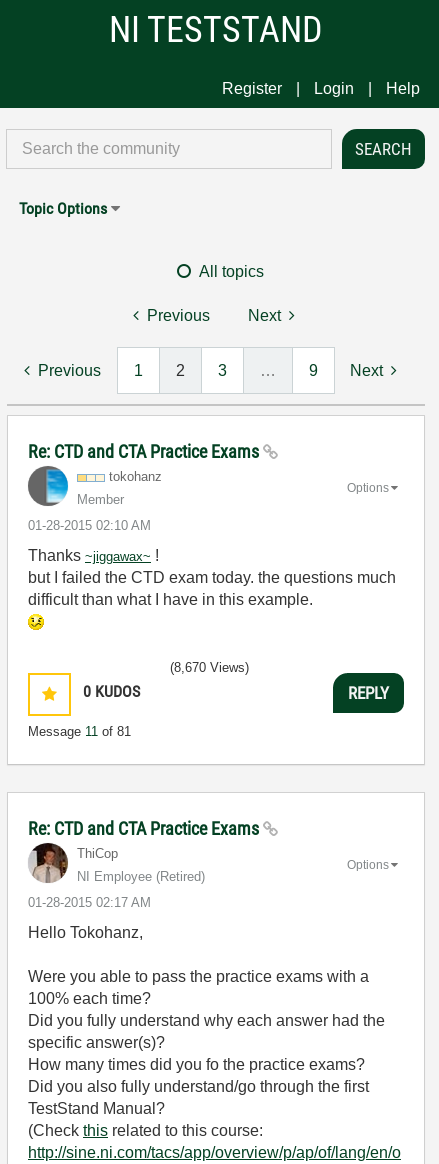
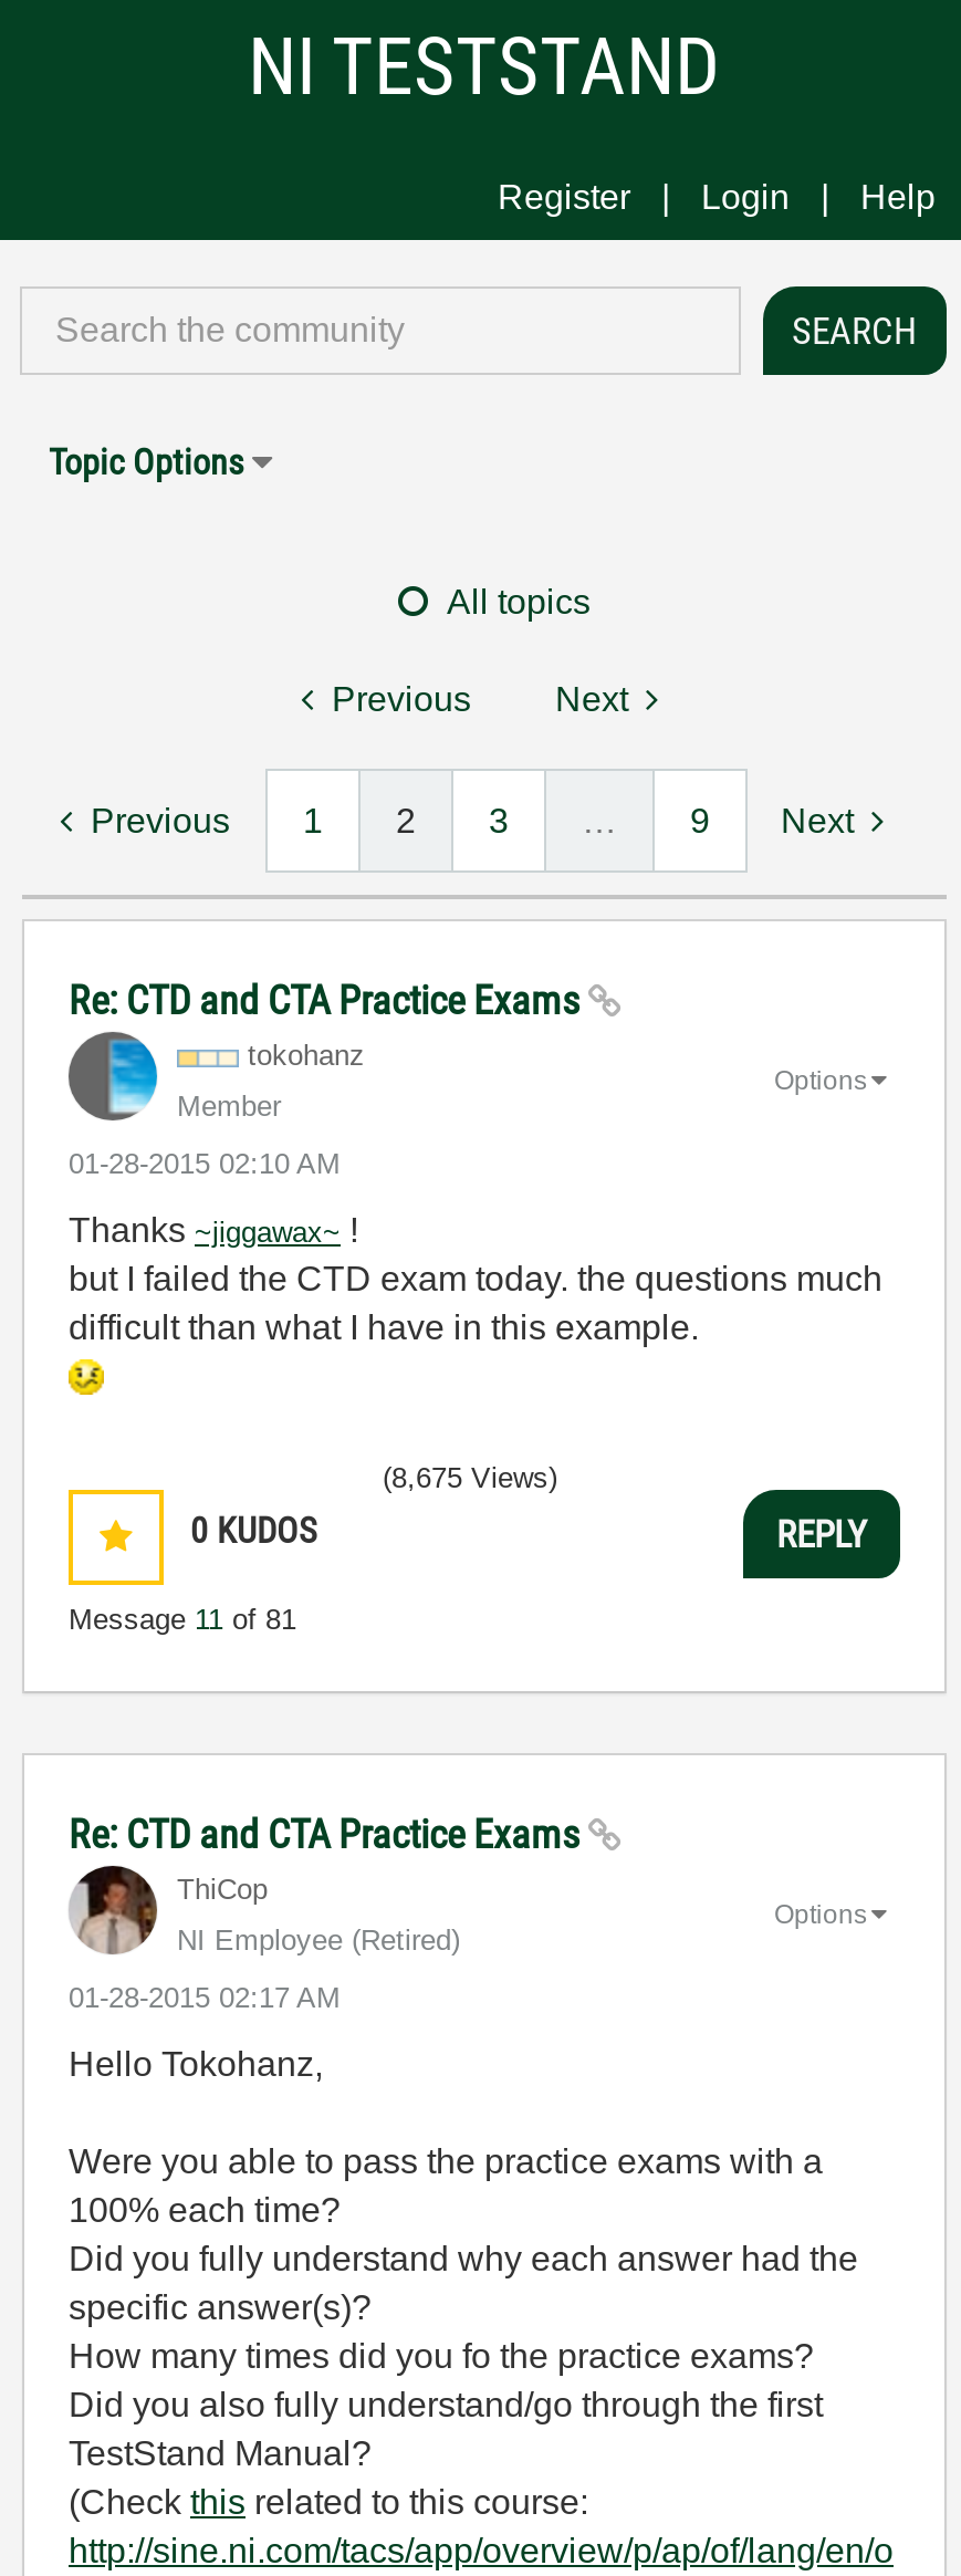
- (8,670 Views)
+ (8,675 Views)
